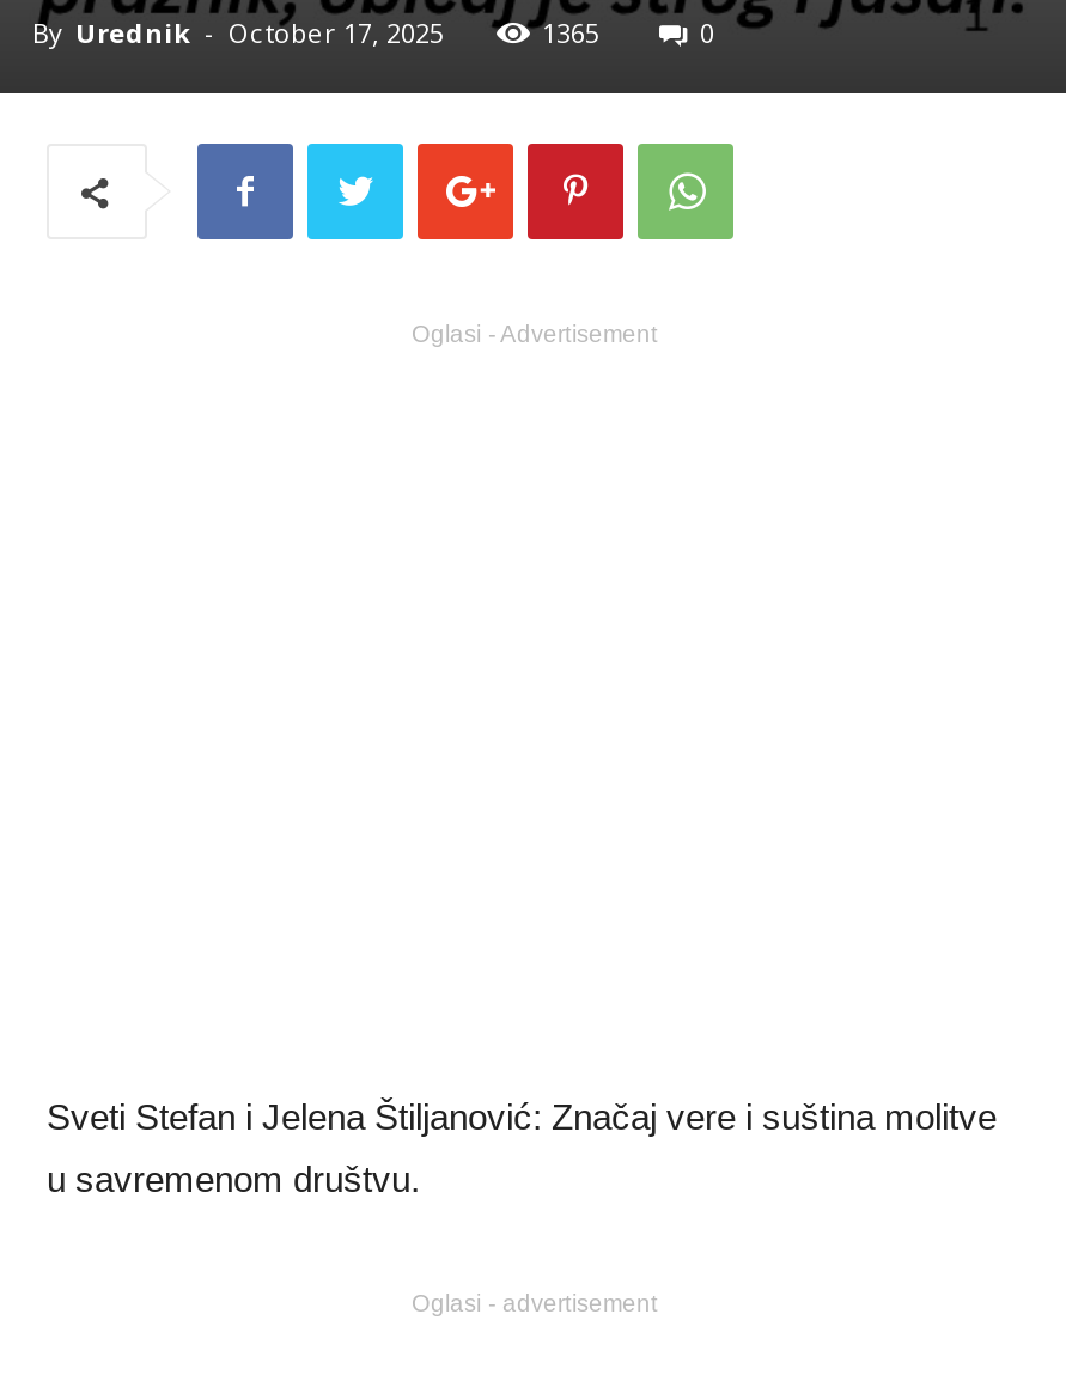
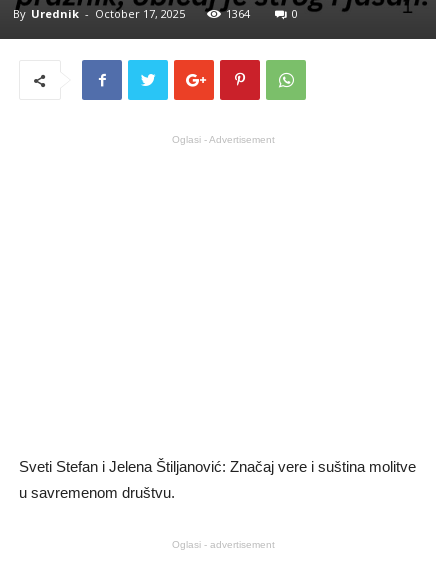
- 1365
+ 1364
